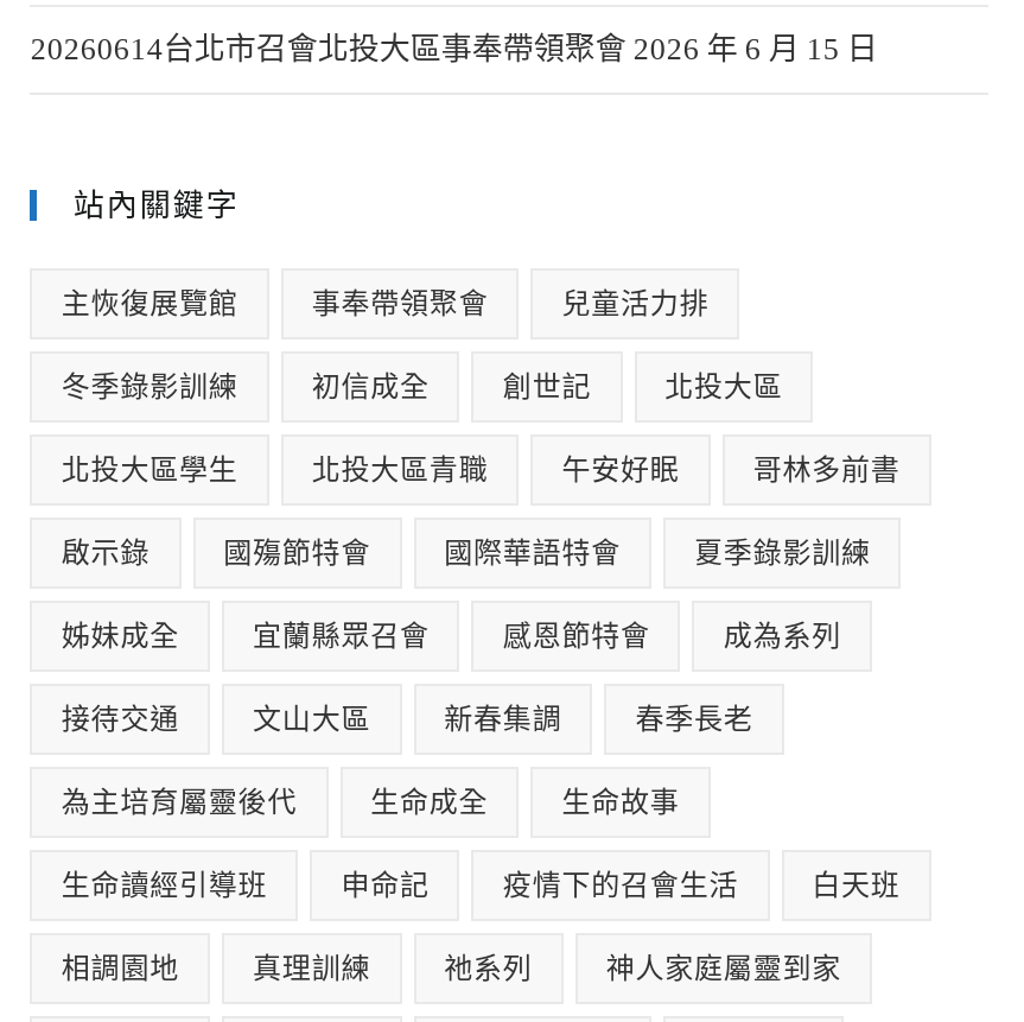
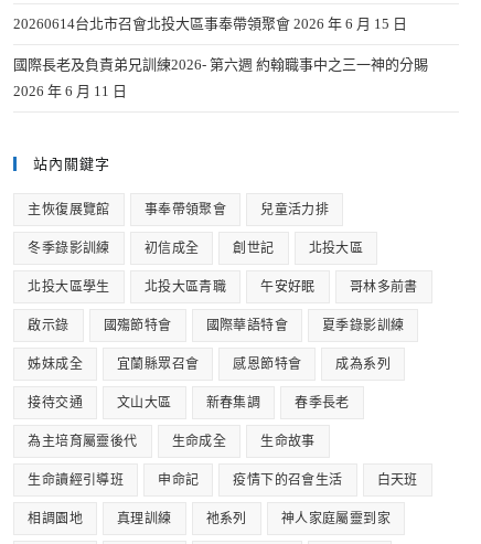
+ 國際長老及負責弟兄訓練2026- 第六週 約翰職事中之三一神的分賜
+ 2026 年 6 月 11 日
